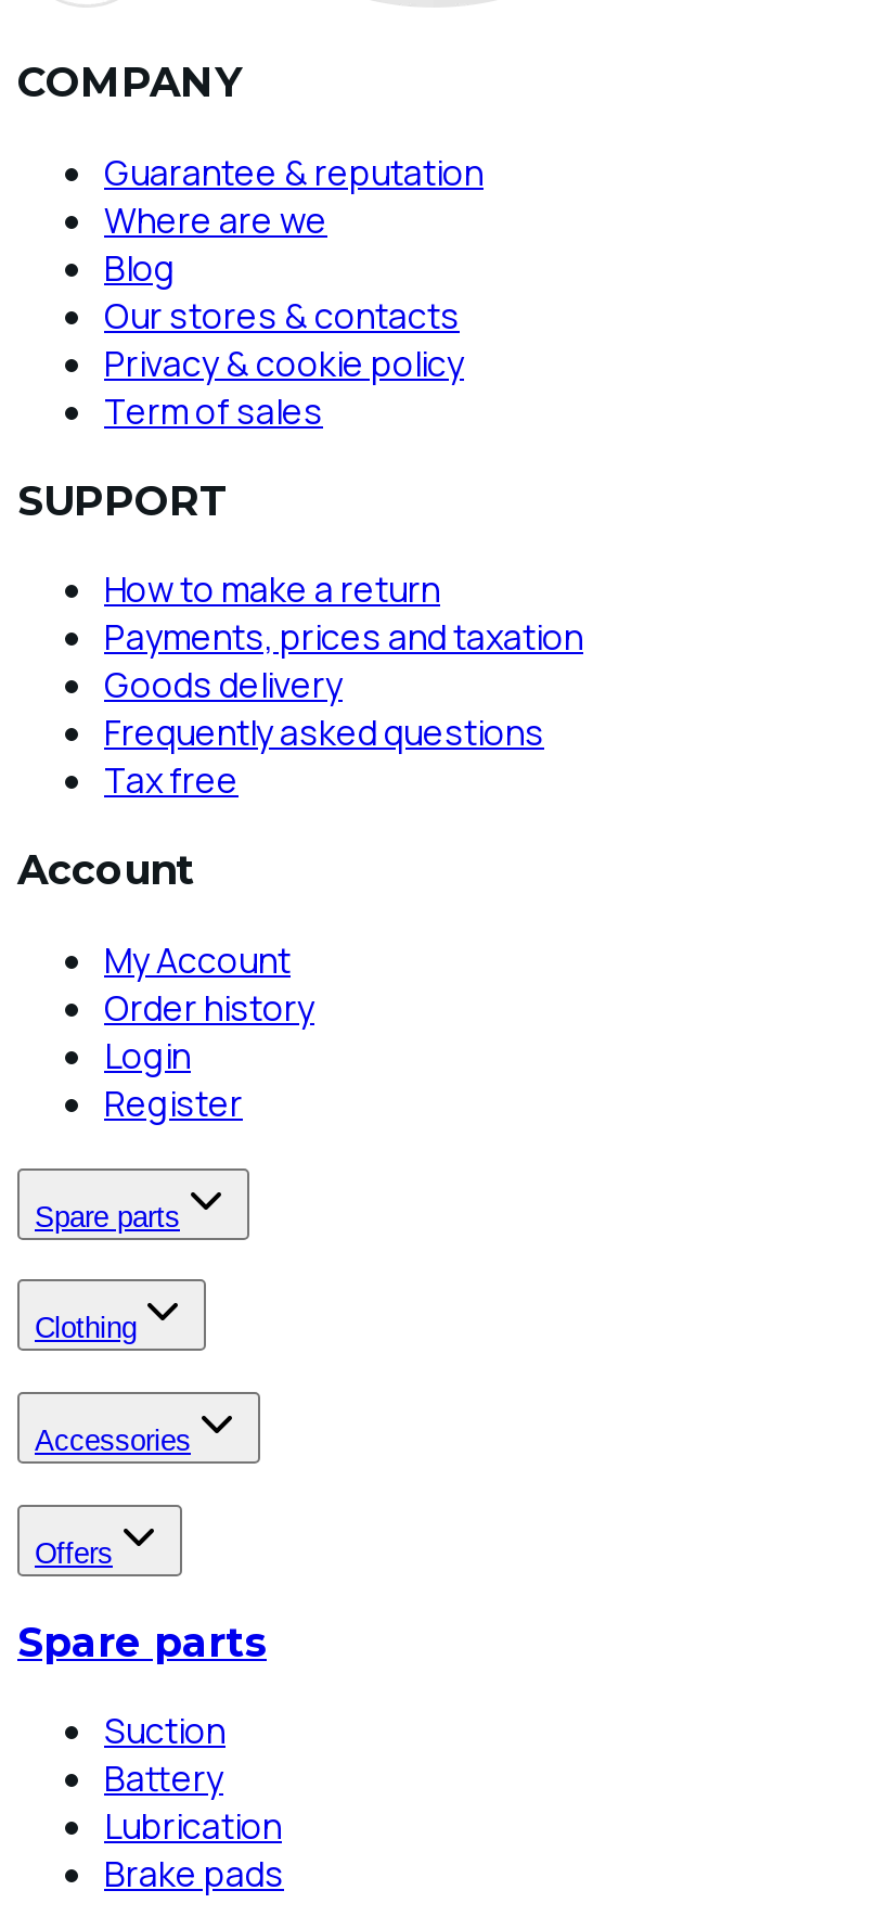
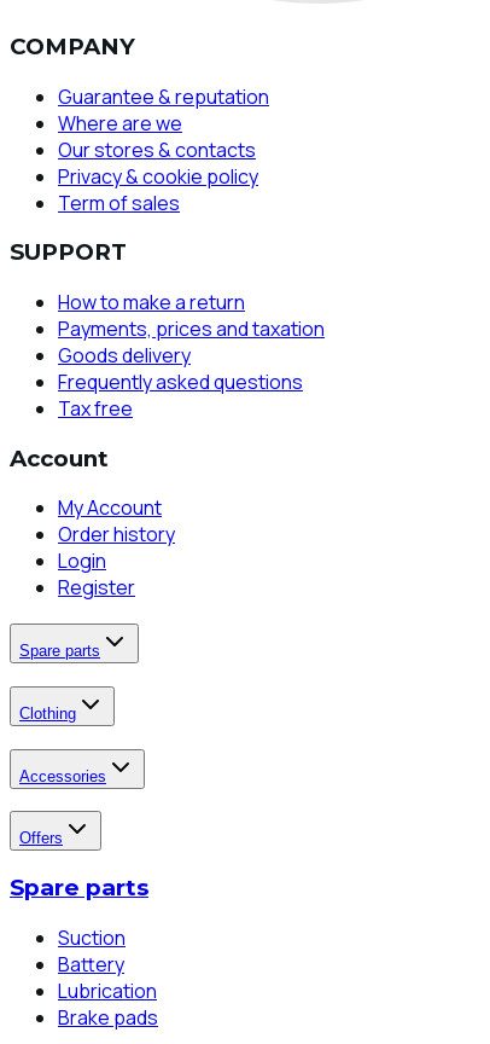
- Blog
